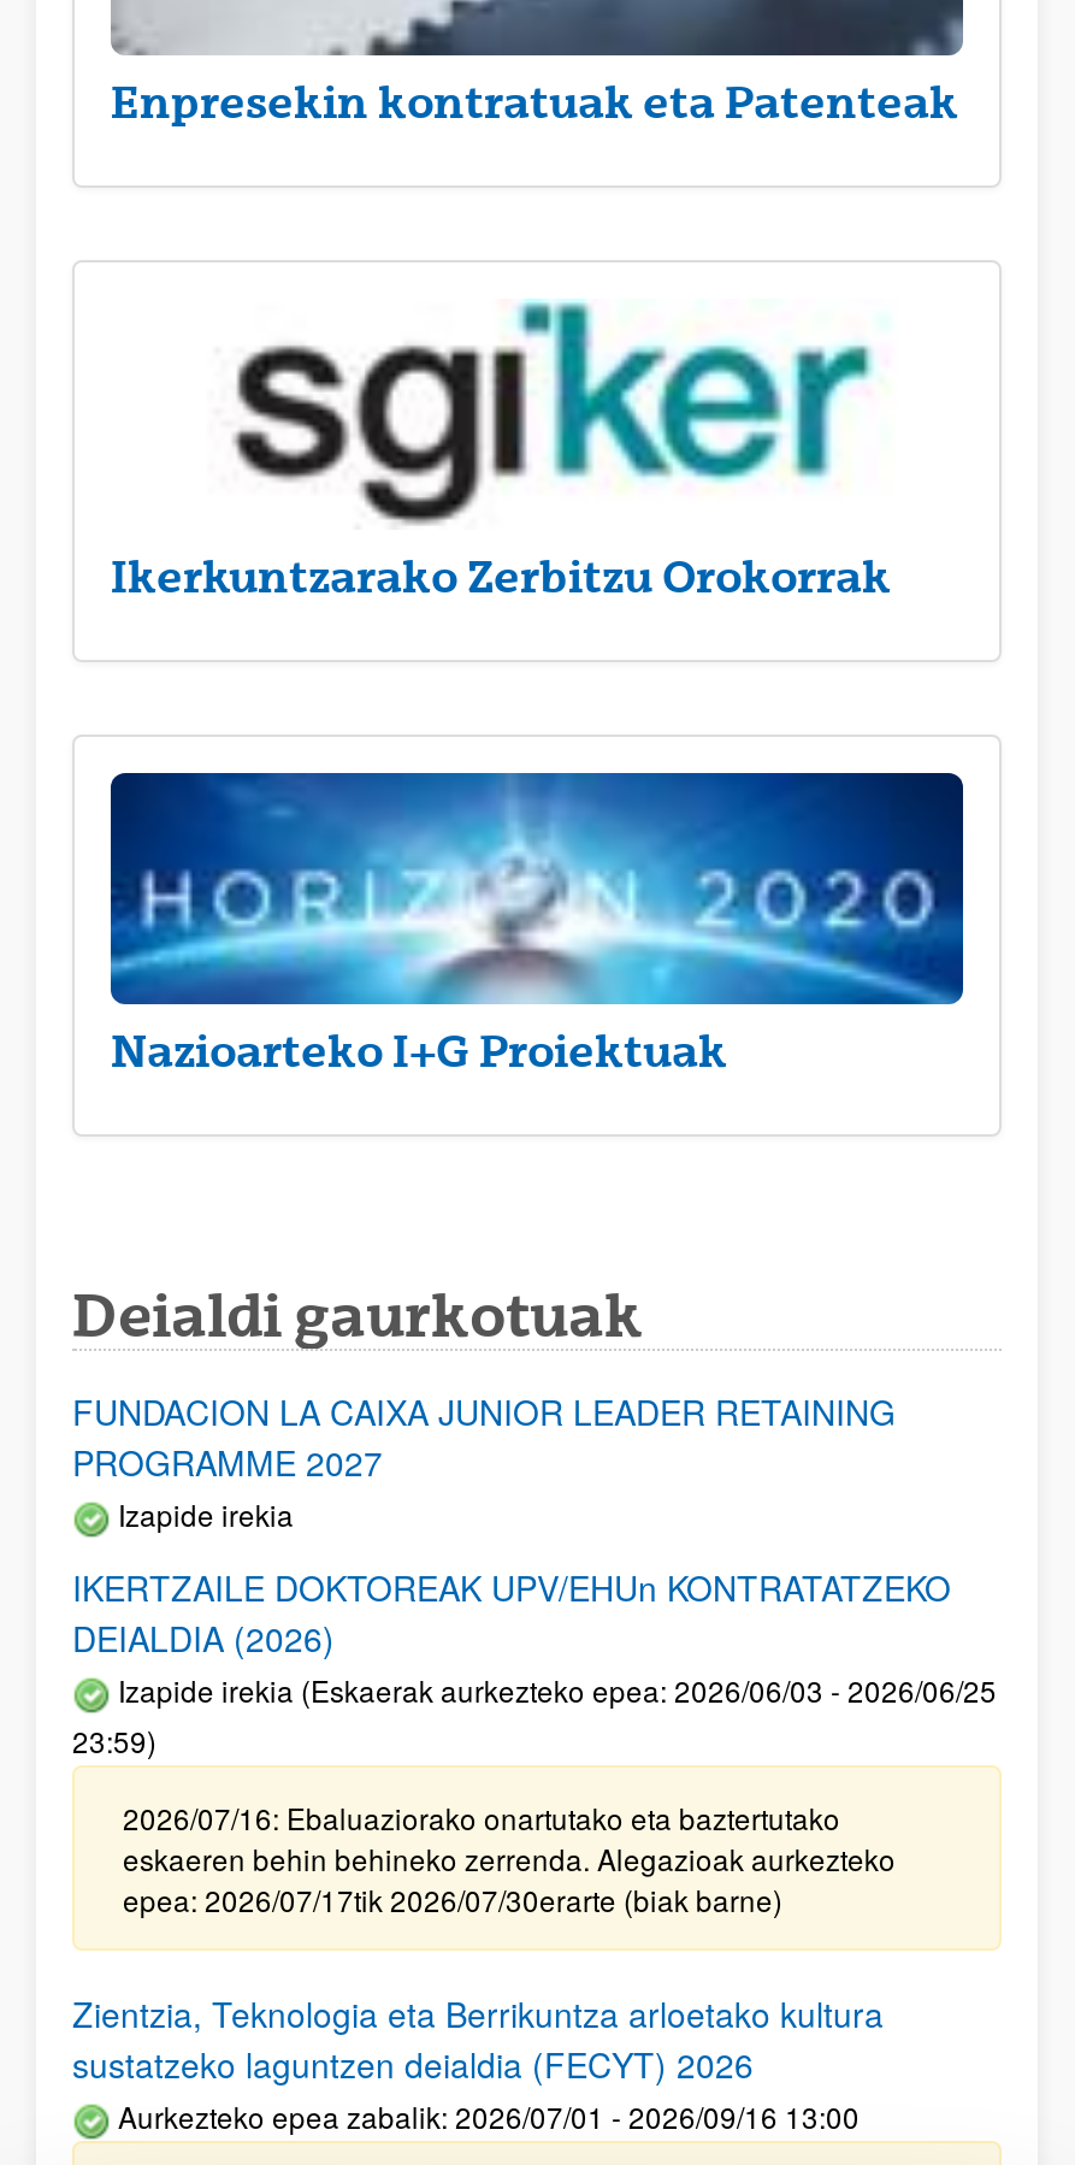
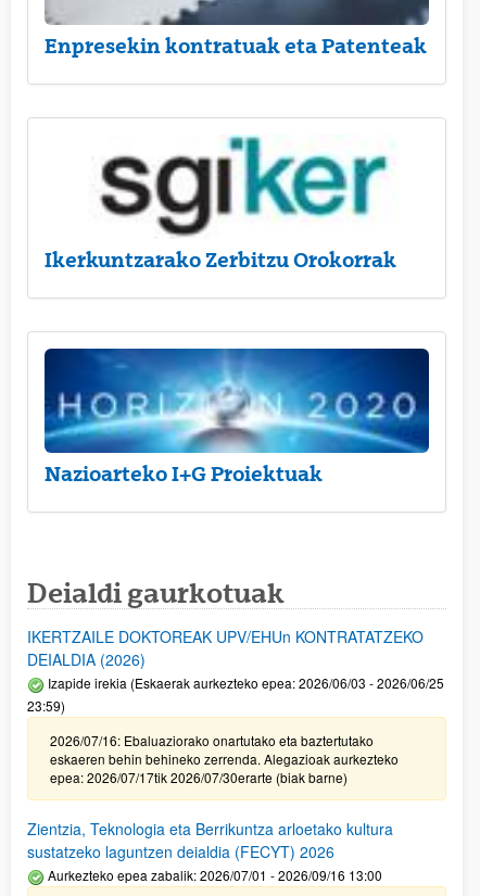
- FUNDACION LA CAIXA JUNIOR LEADER RETAINING
- PROGRAMME 2027
- Izapide irekia
